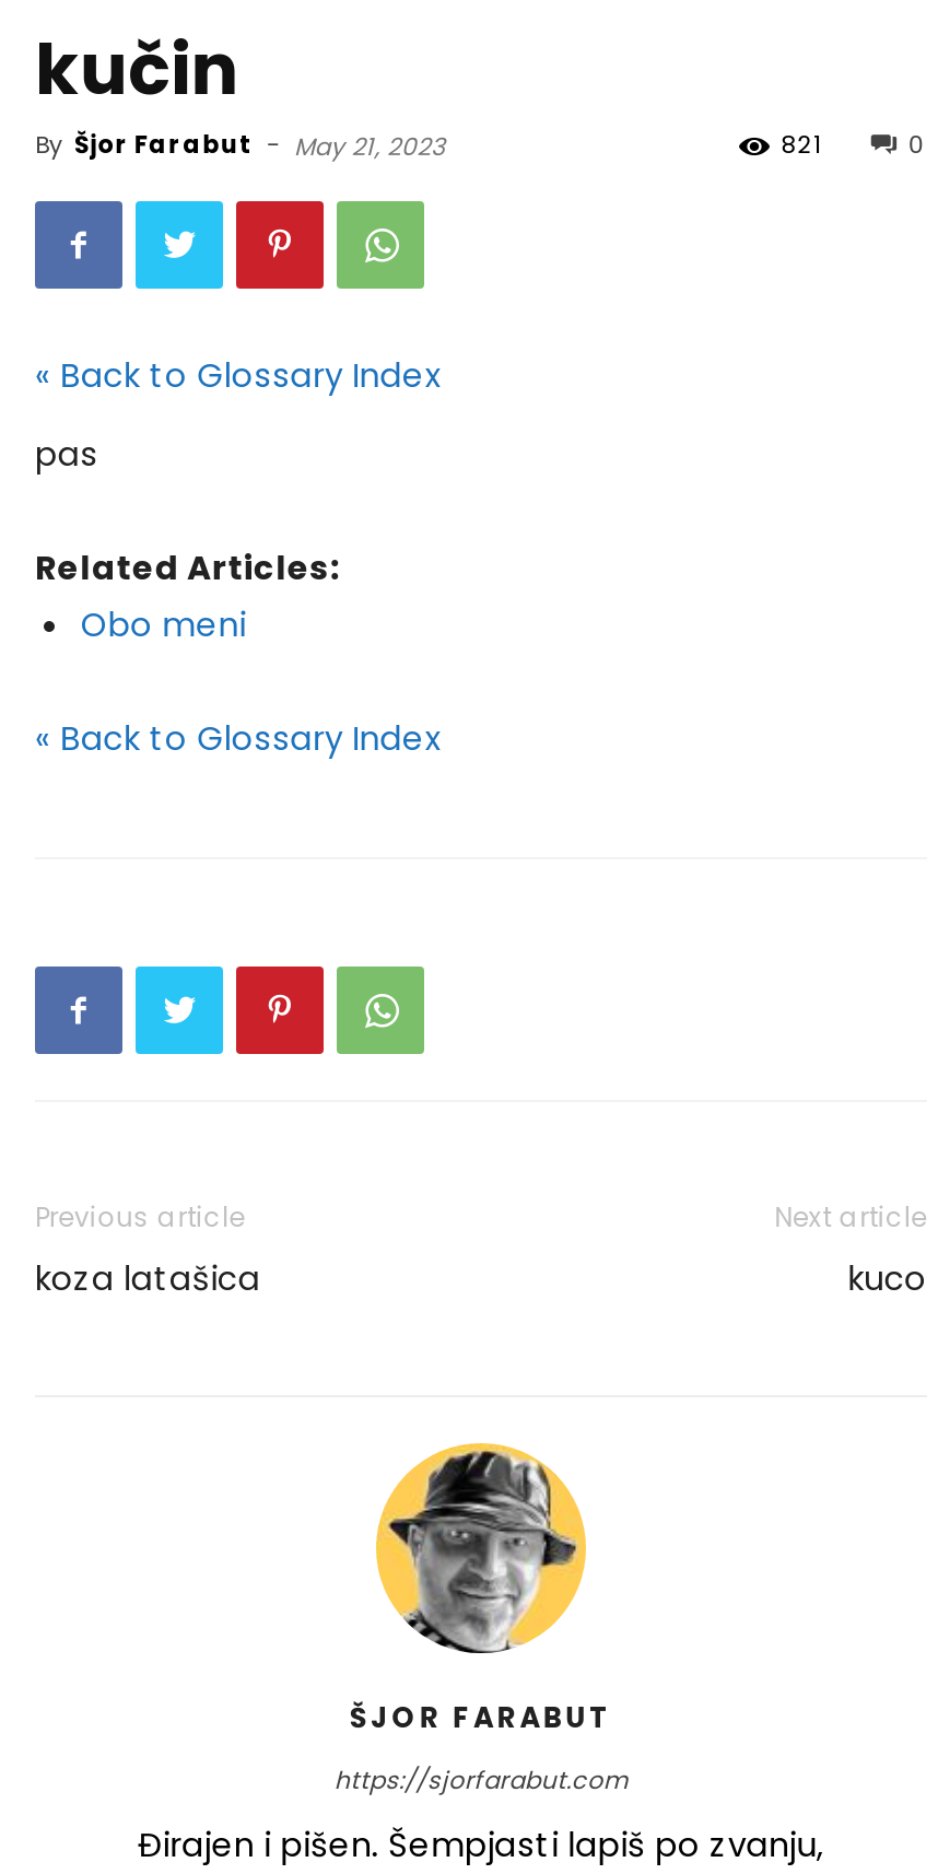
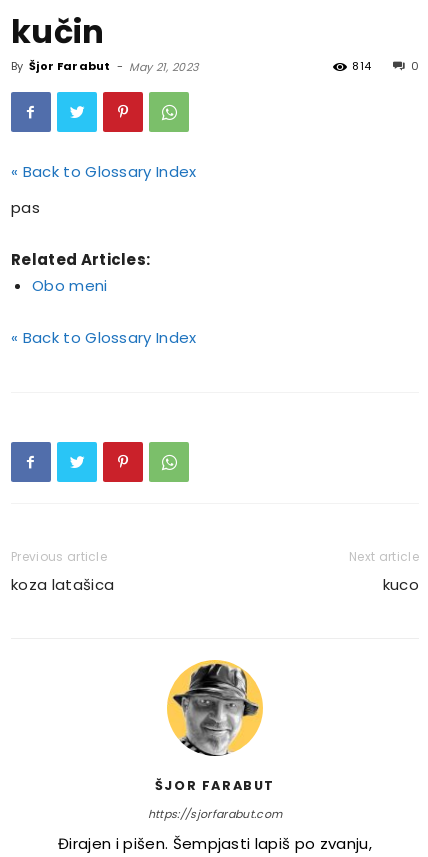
- 821
+ 814
